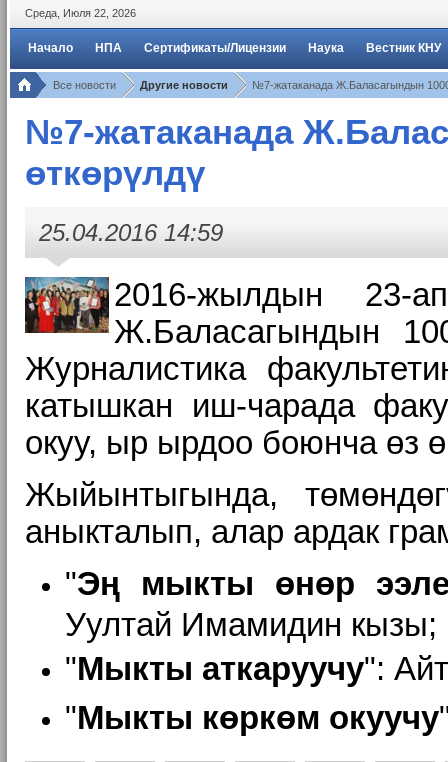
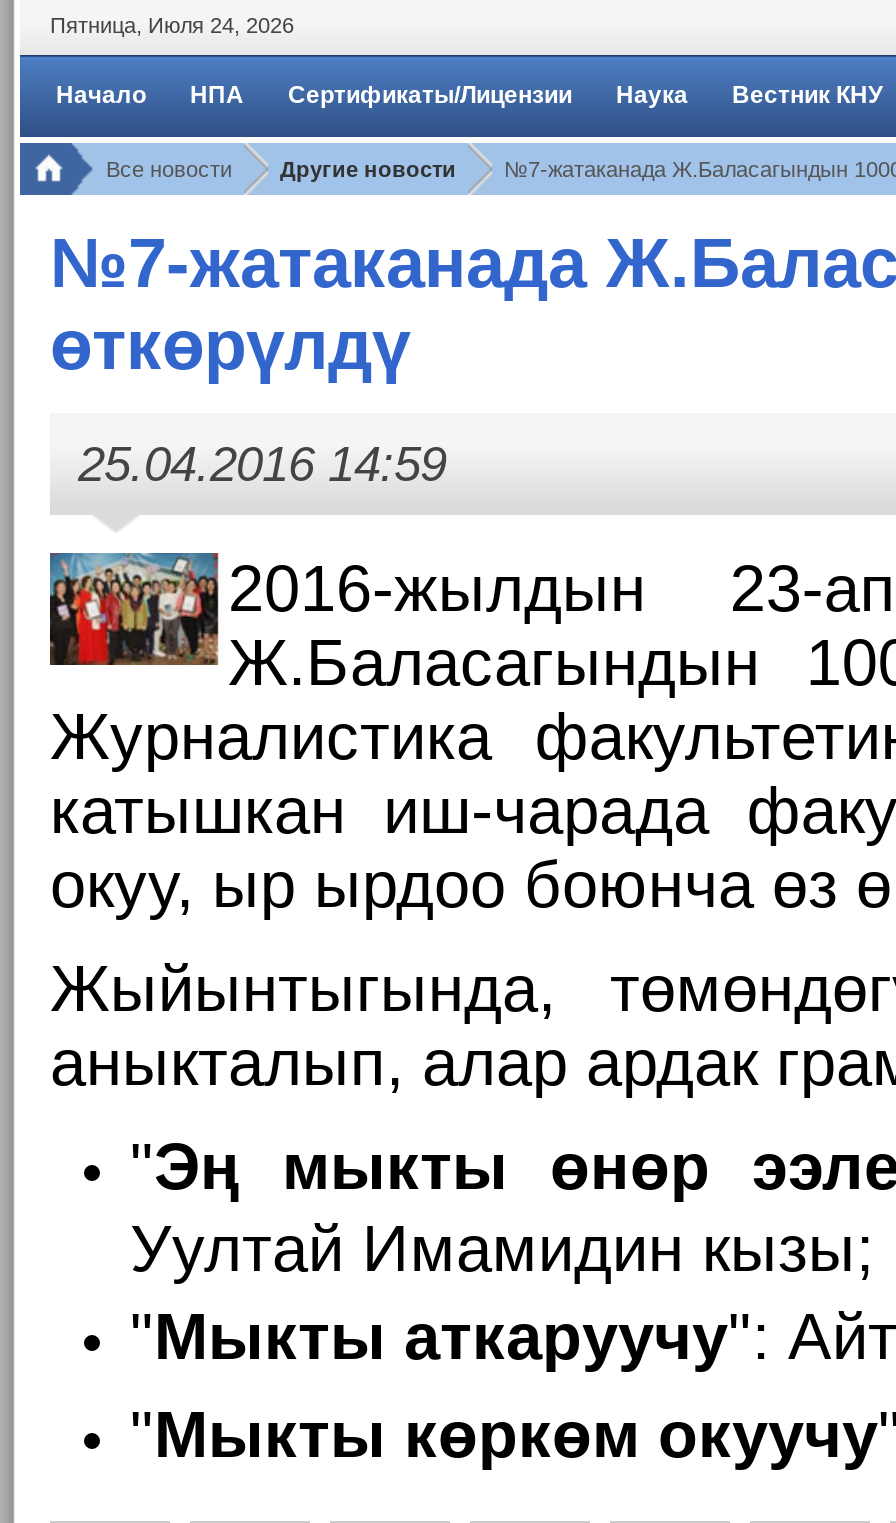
- Среда, Июля 22, 2026
+ Пятница, Июля 24, 2026
